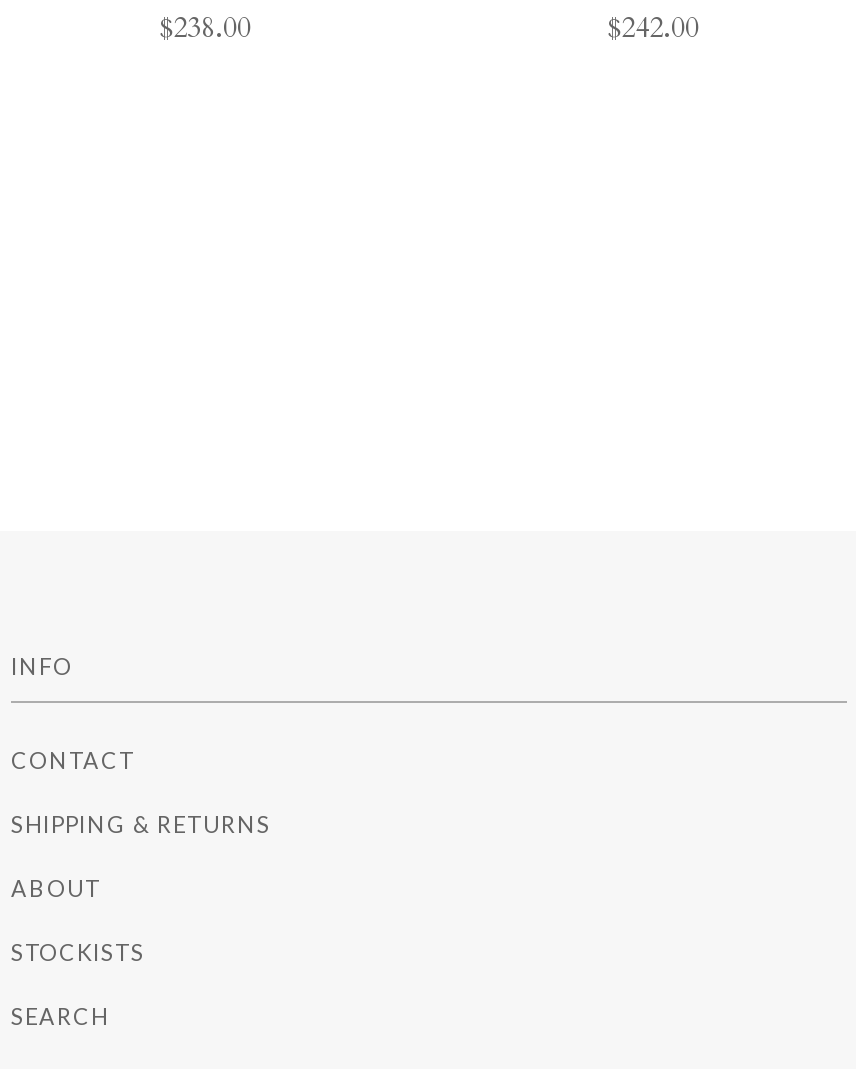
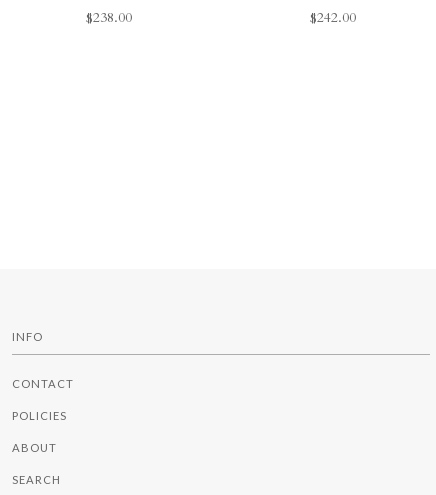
- SHIPPING & RETURNS
+ POLICIES

- STOCKISTS
